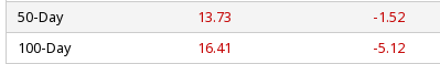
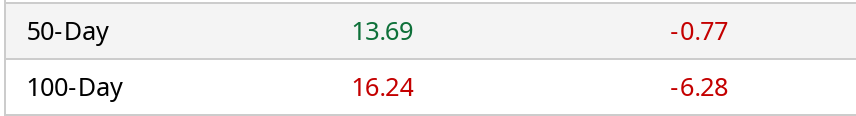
- 13.73
+ 13.69

- -1.52
+ -0.77

- 16.41
+ 16.24

- -5.12
+ -6.28
